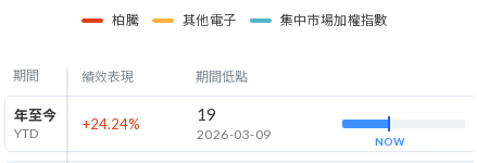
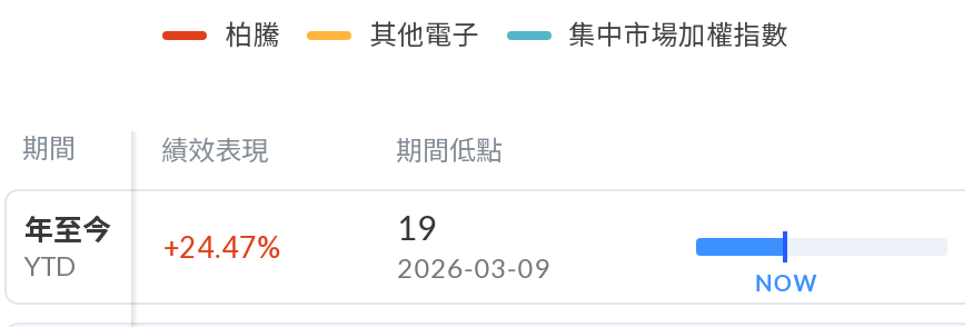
- 年至今 +24.24%
+ 年至今 +24.47%
